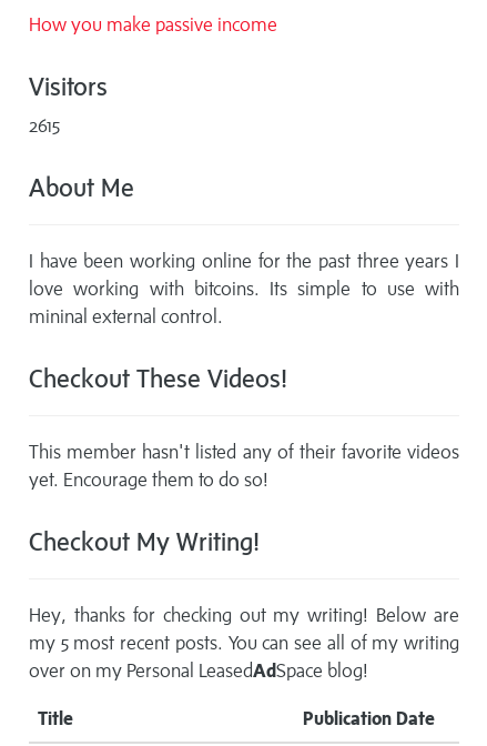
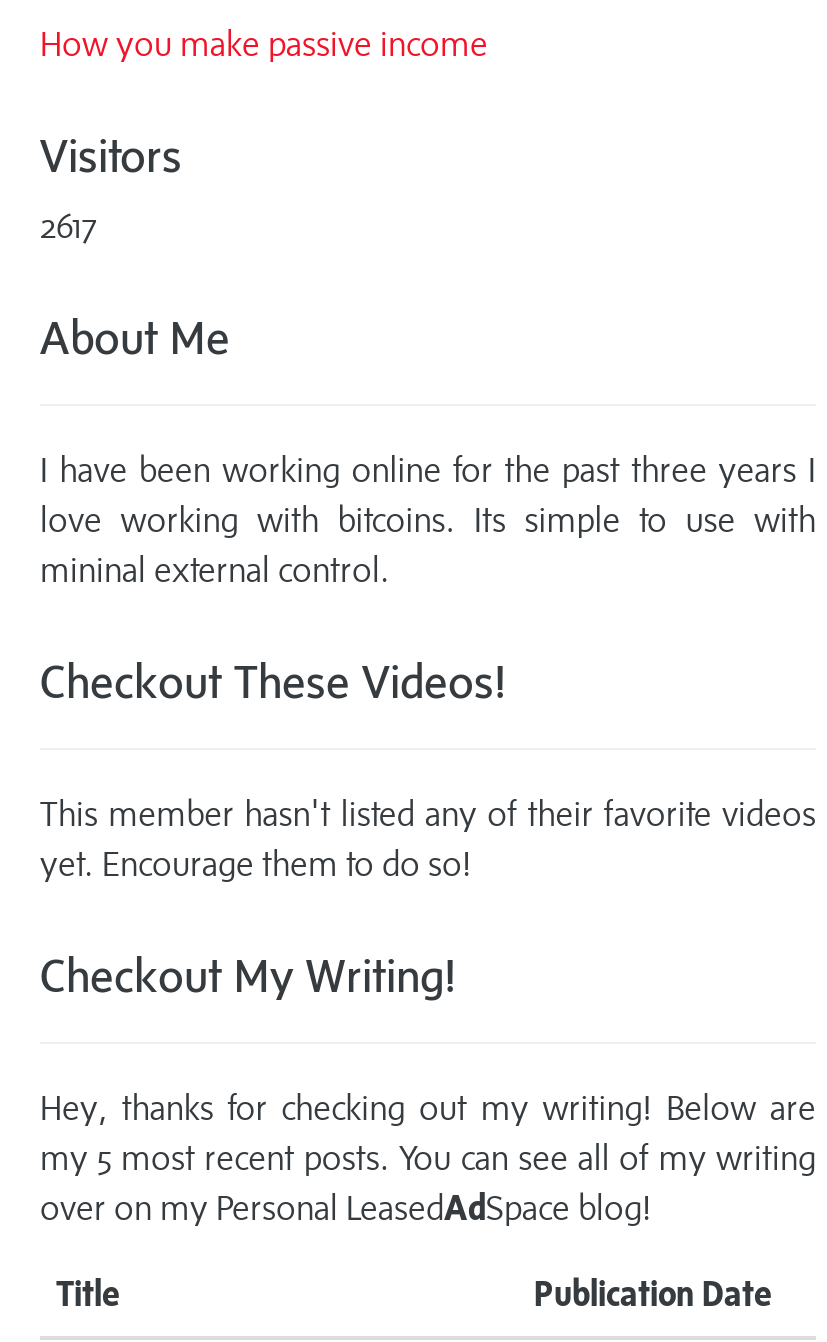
- 2615
+ 2617
